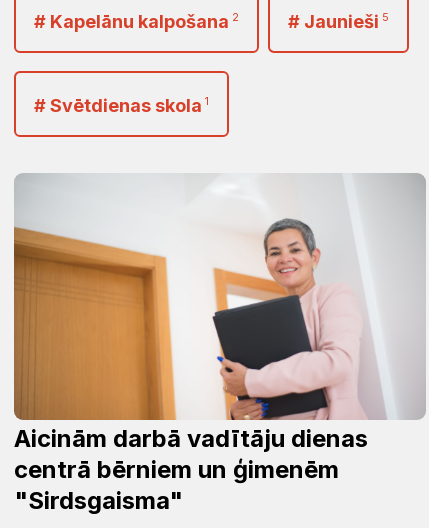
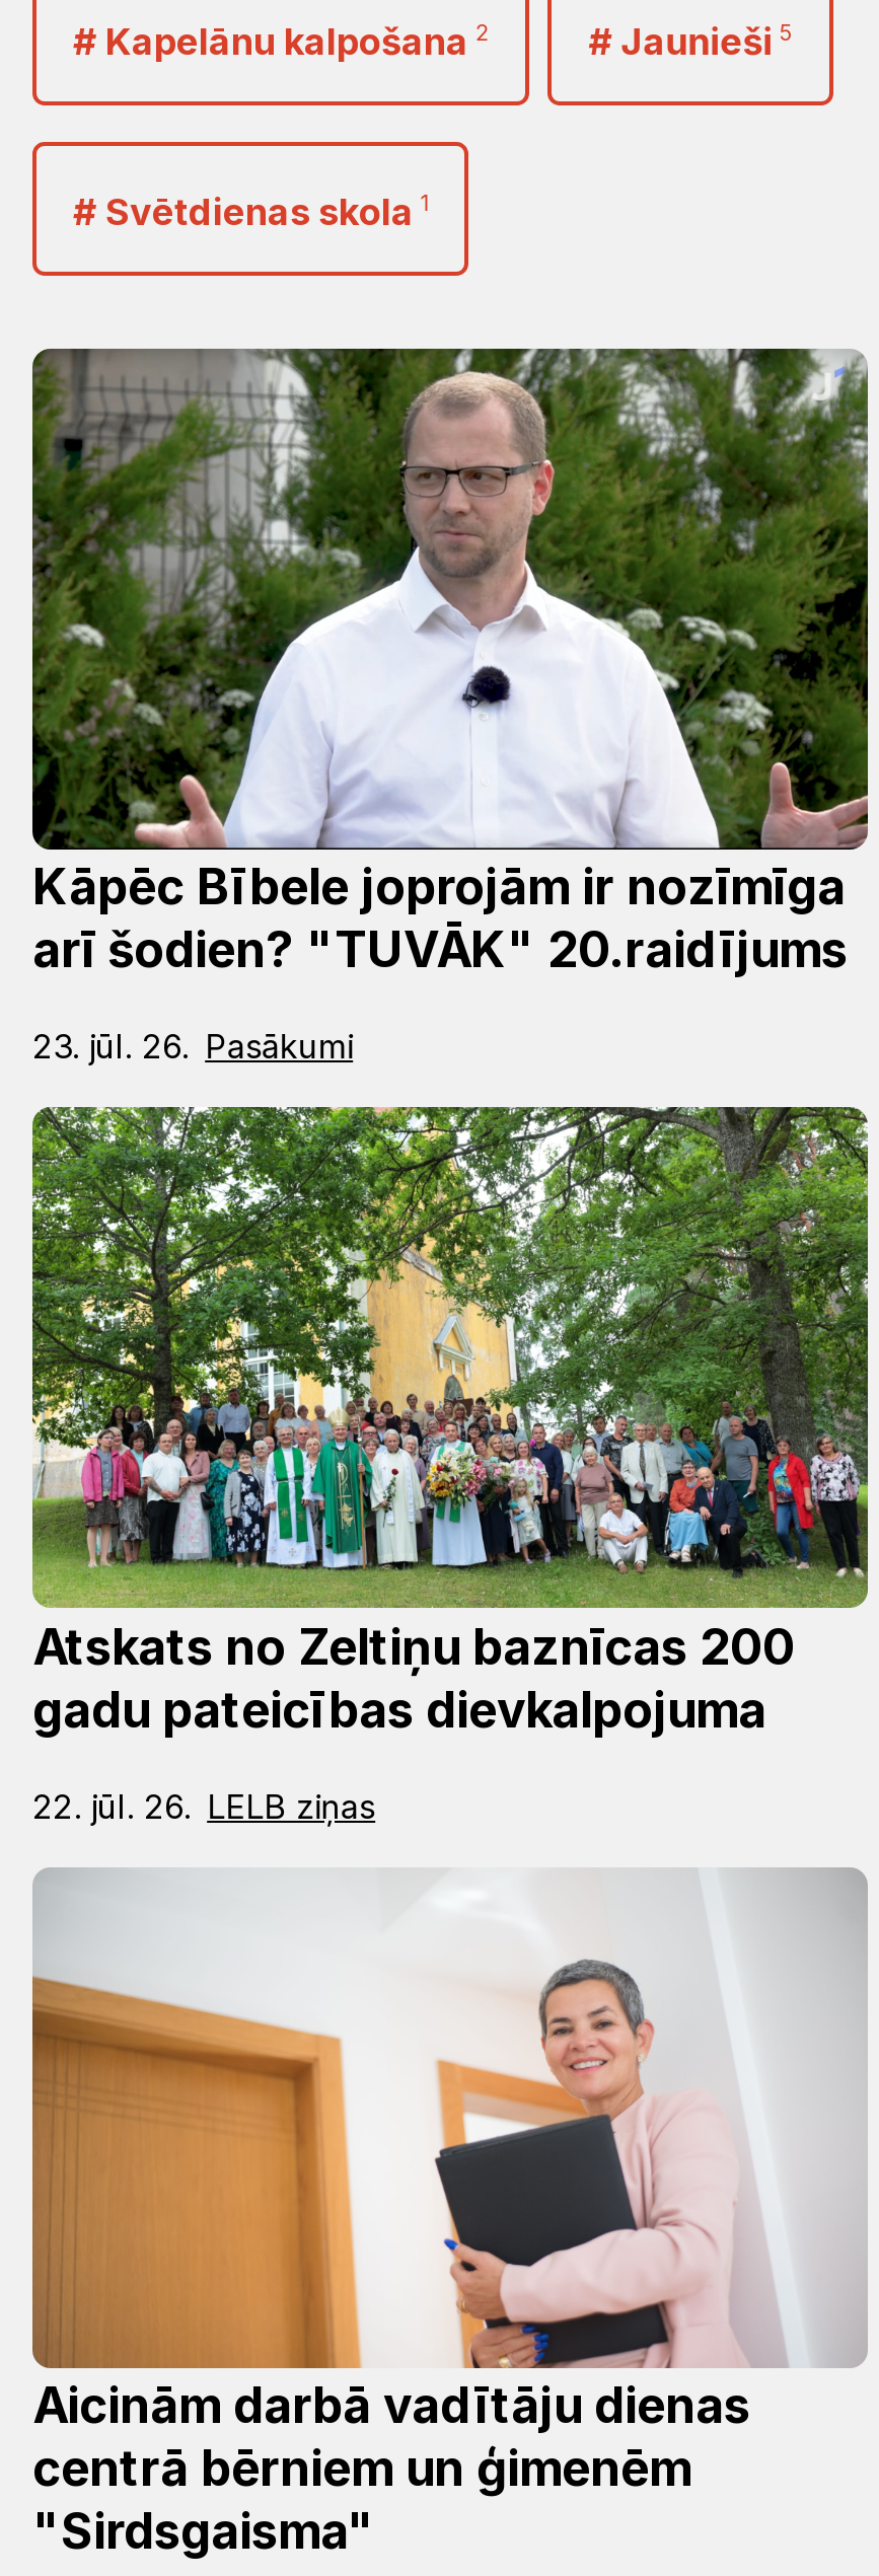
+ [image]
+ Kāpēc Bībele joprojām ir nozīmīga
+ arī šodien? "TUVĀK" 20.raidījums
+ 23. jūl. 26. Pasākumi

+ [image]
+ Atskats no Zeltiņu baznīcas 200
+ gadu pateicības dievkalpojuma
+ 22. jūl. 26. LELB ziņas
